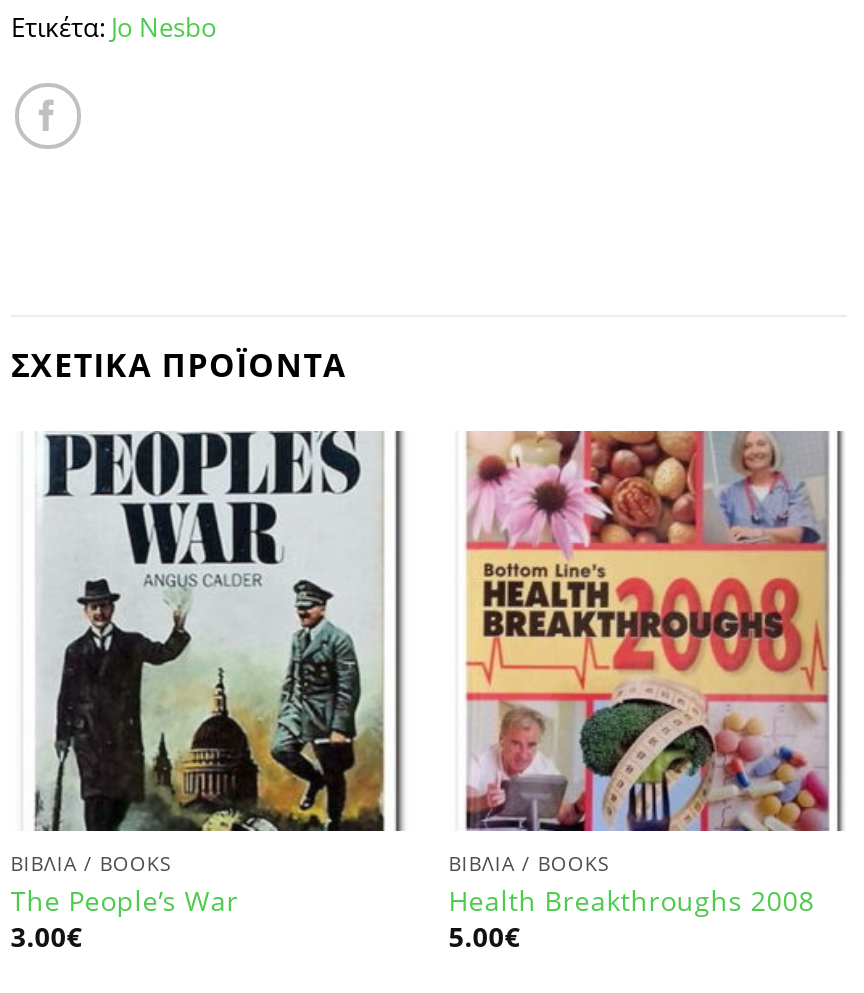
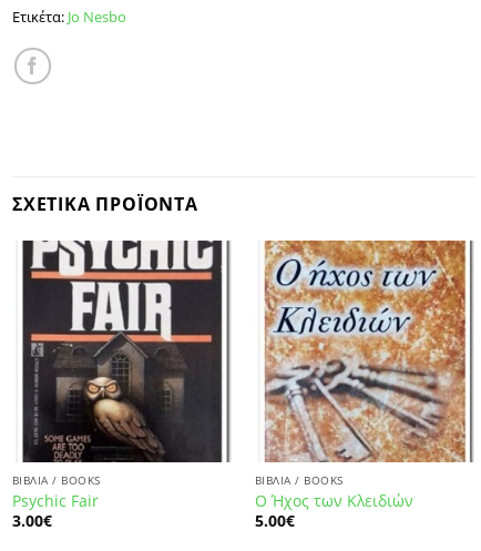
- [image]
- The People’s War
+ [image]
+ Psychic Fair

- [image]
- Health Breakthroughs 2008
+ [image]
+ Ο Ήχος των Κλειδιών
